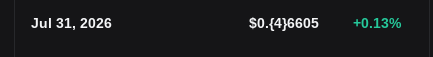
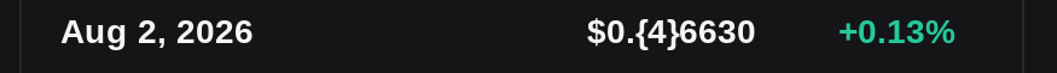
- Jul 31, 2026
- $0.{4}6605
+ Aug 2, 2026
+ $0.{4}6630
